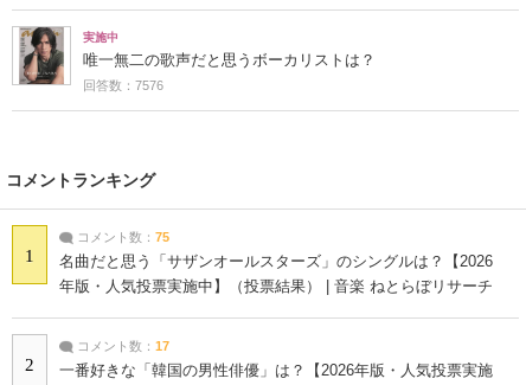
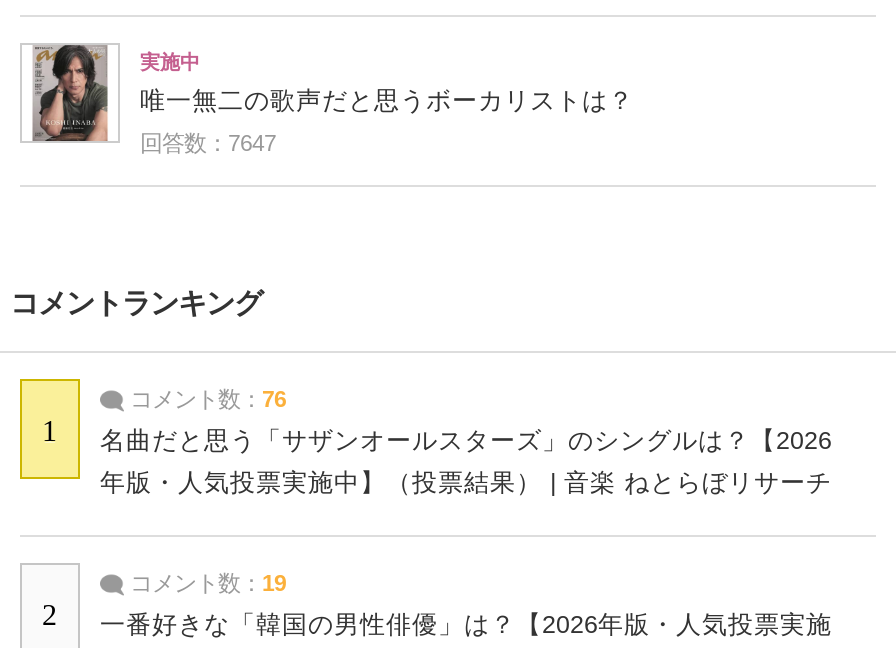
- 回答数：7576
+ 回答数：7647

- コメント数：75
+ コメント数：76

- コメント数：17
+ コメント数：19
